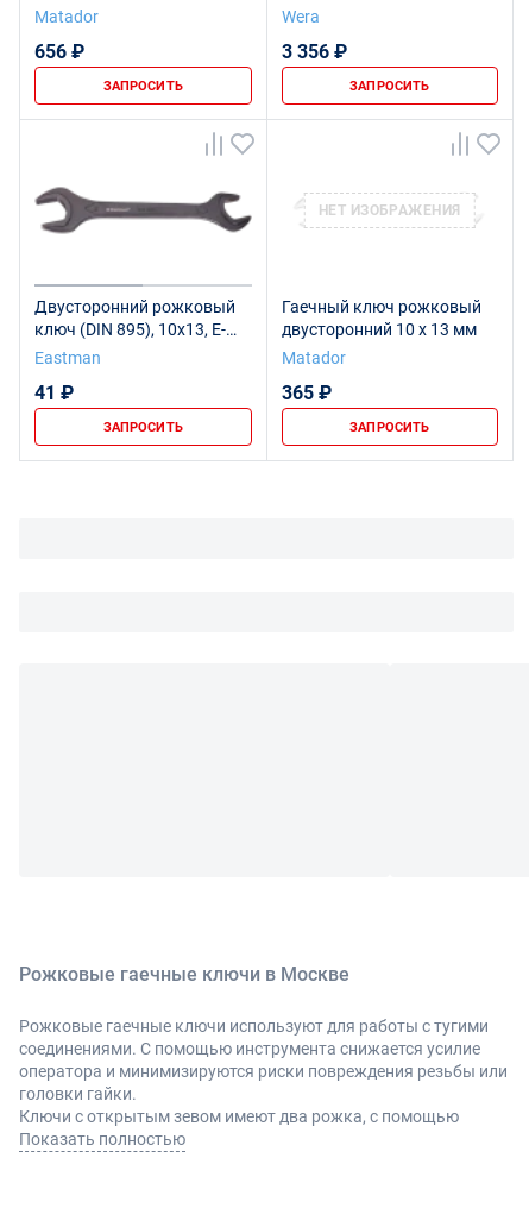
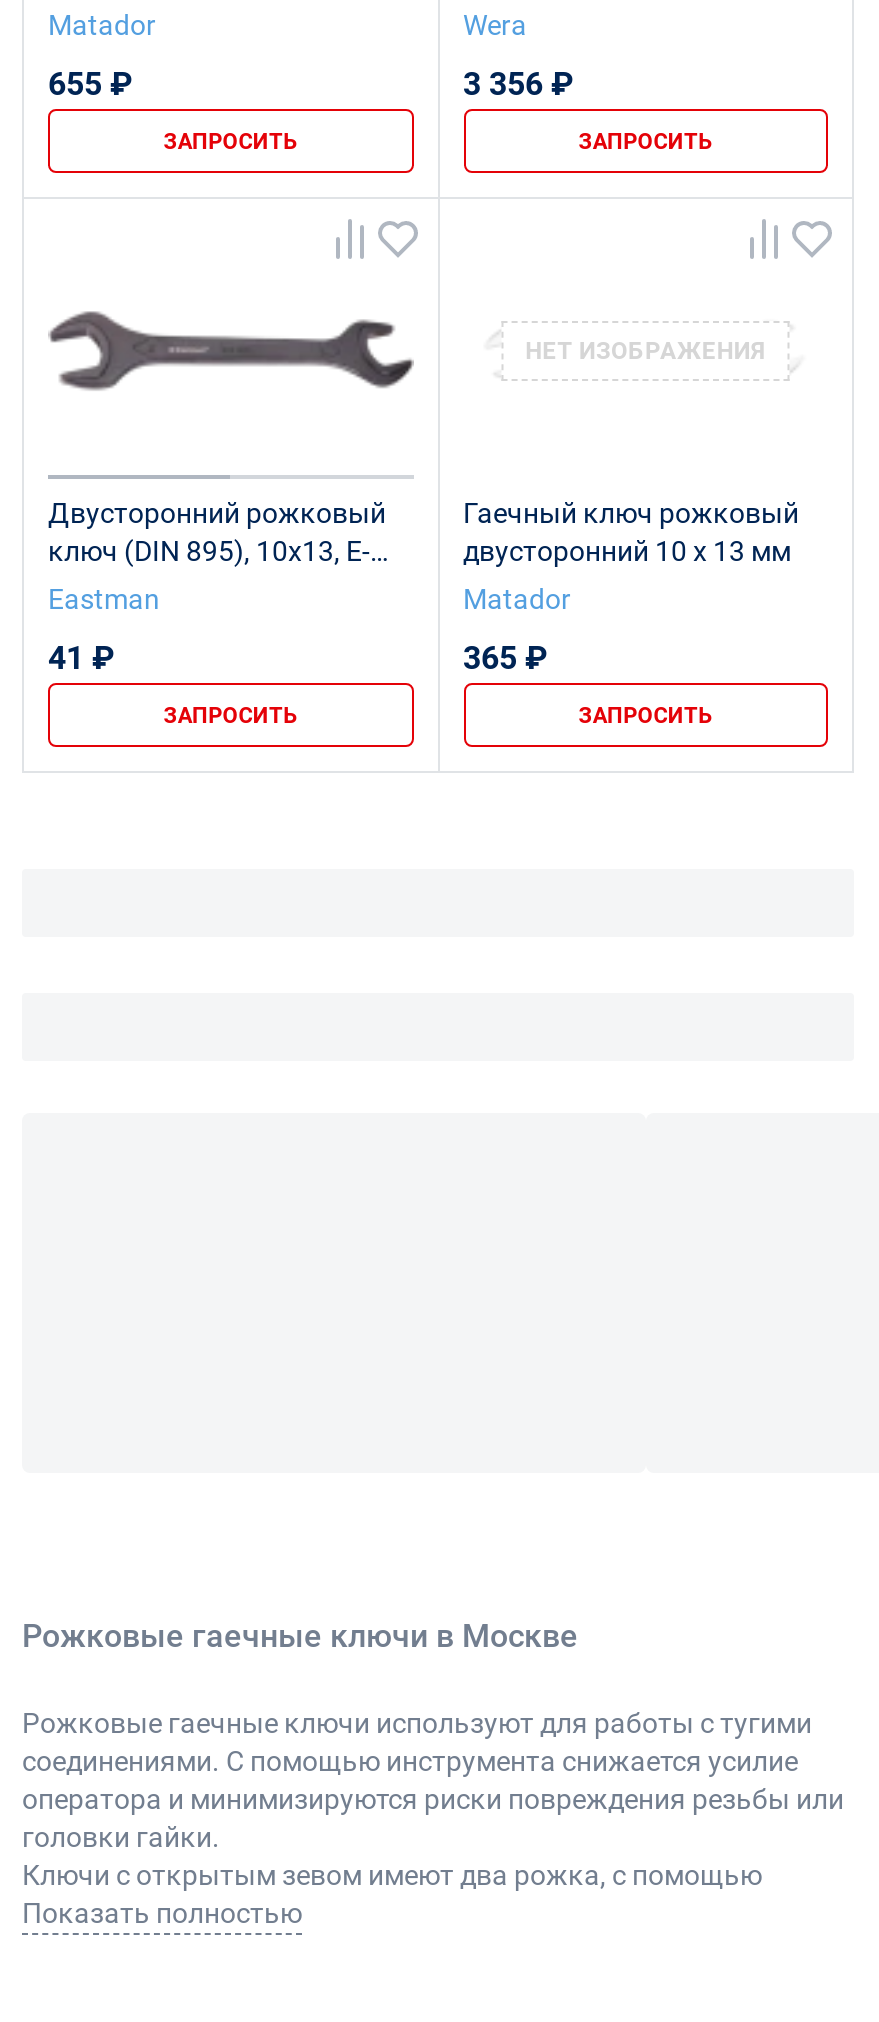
- 656 ₽
+ 655 ₽
